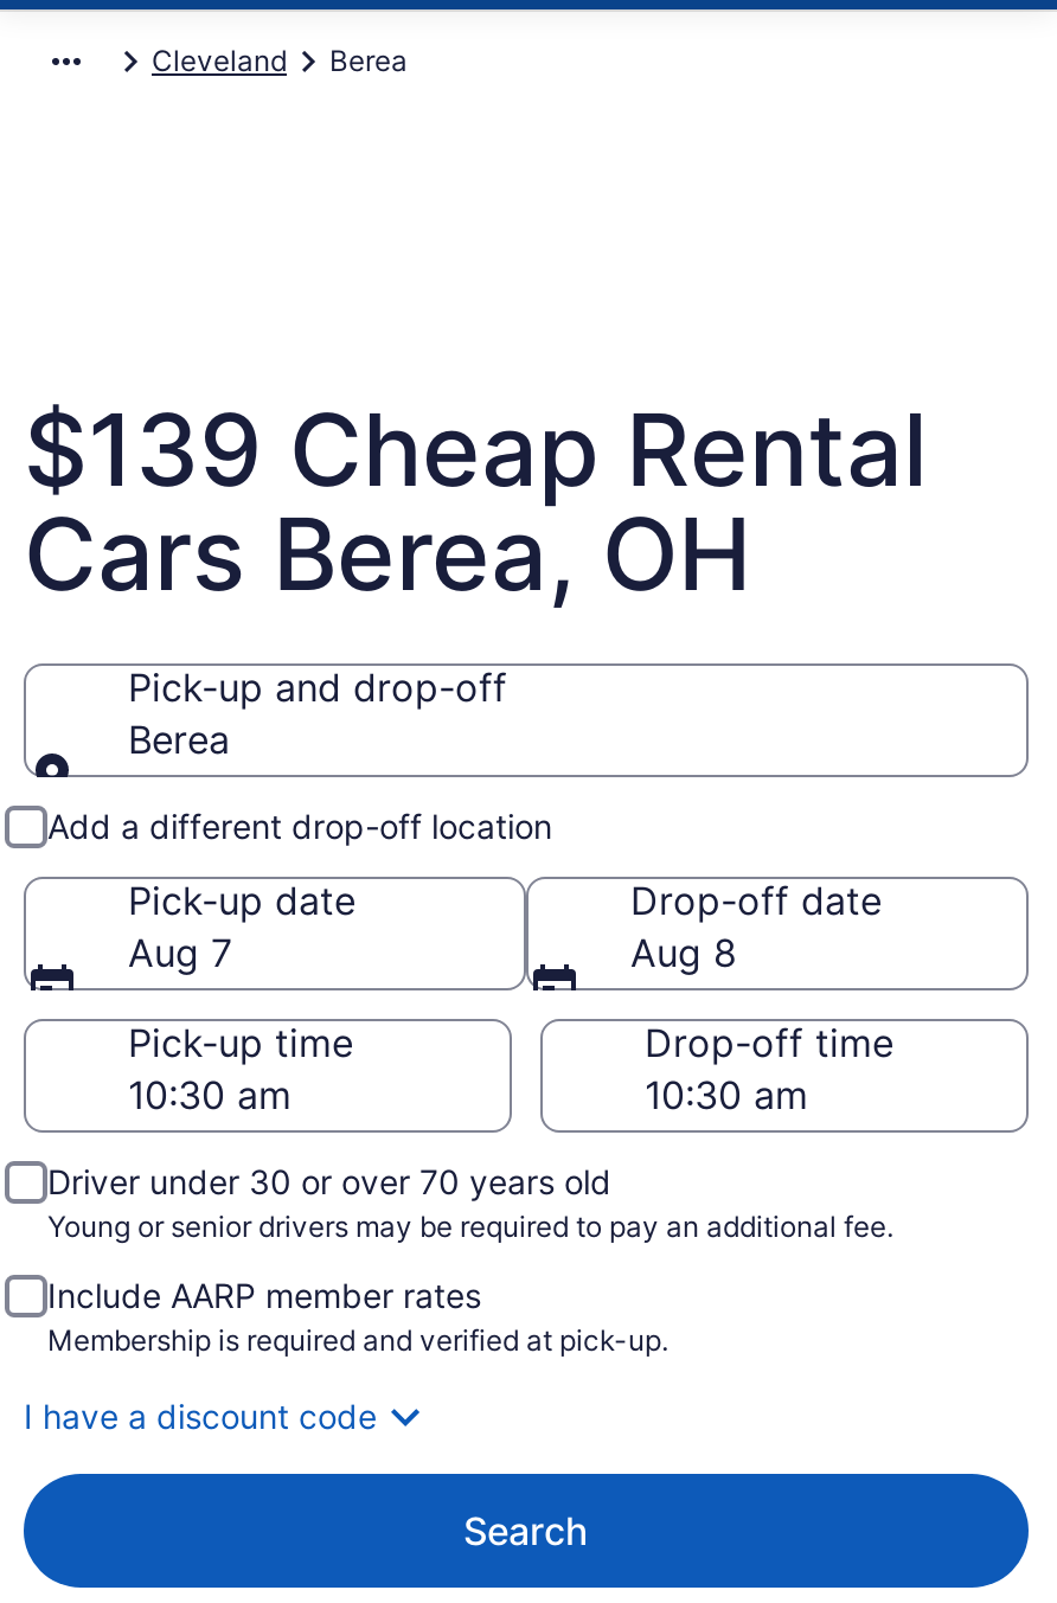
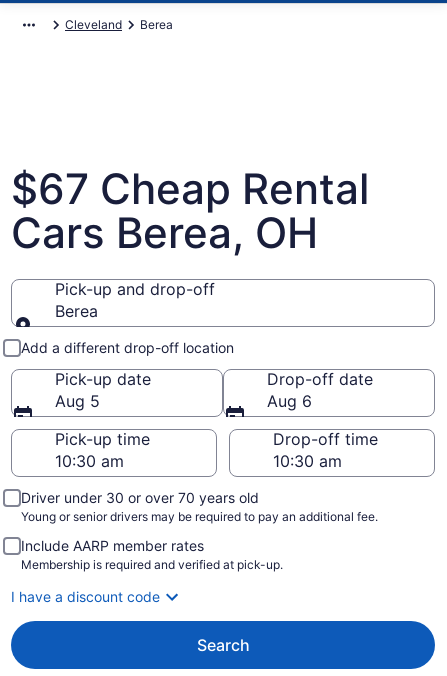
- $139 Cheap Rental
+ $67 Cheap Rental

- Aug 7
+ Aug 5

- Aug 8
+ Aug 6
